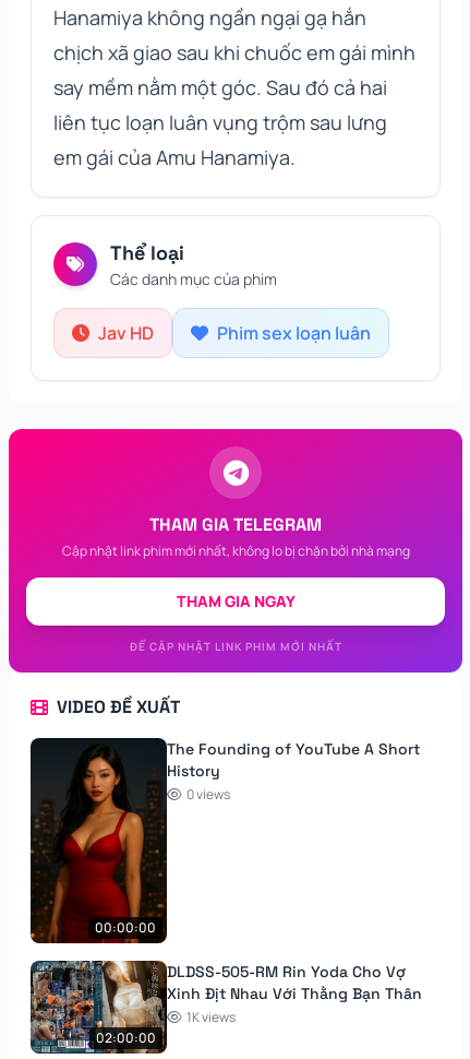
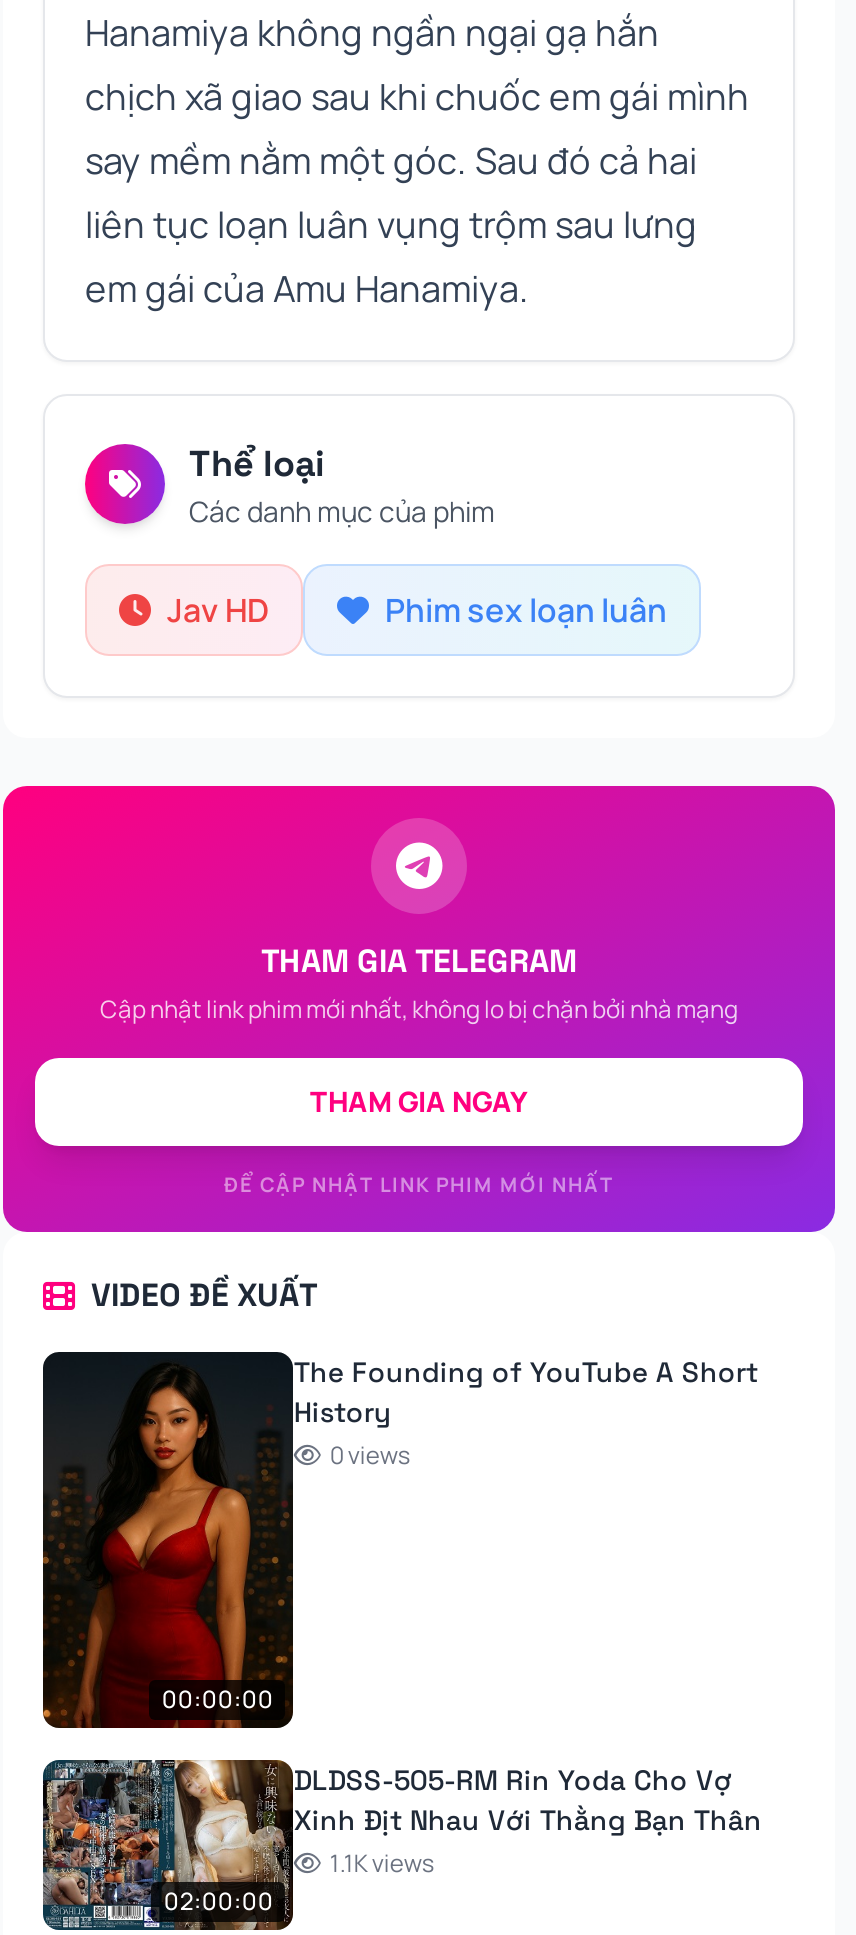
- 1K views
+ 1.1K views
